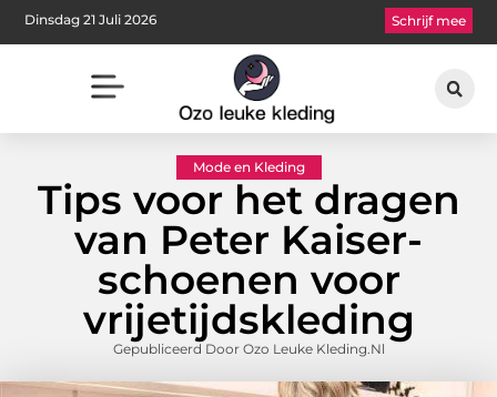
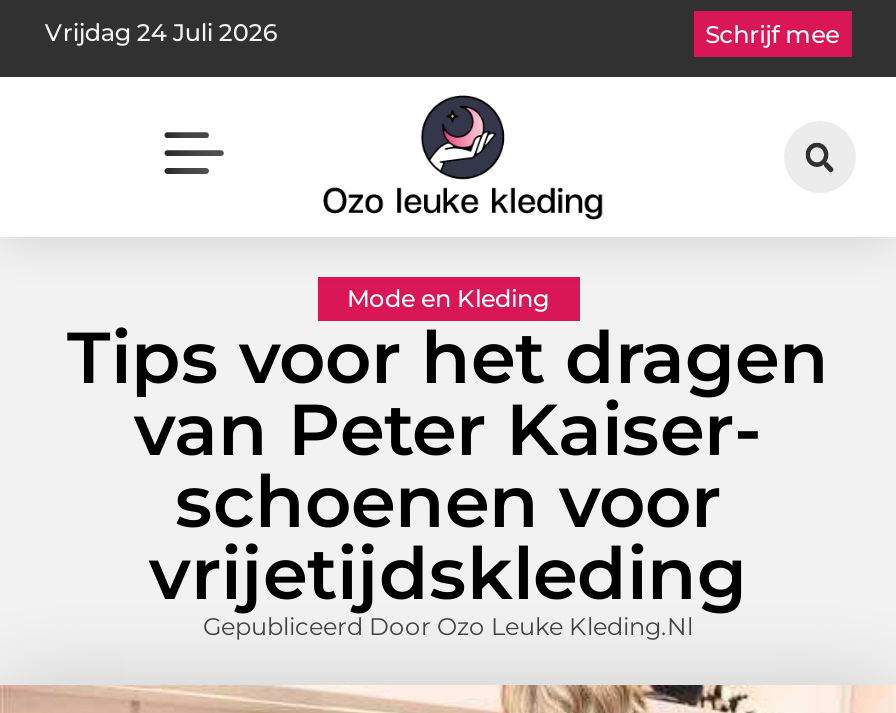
- Dinsdag 21 Juli 2026
+ Vrijdag 24 Juli 2026
